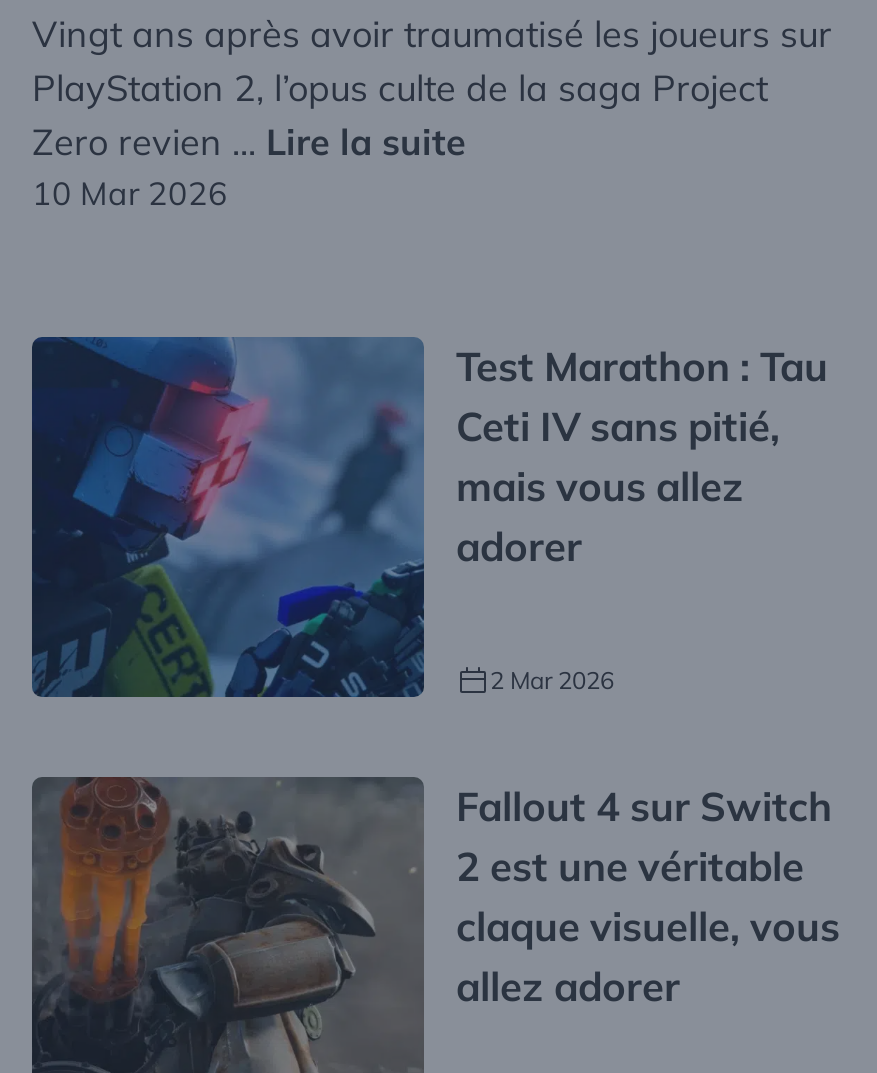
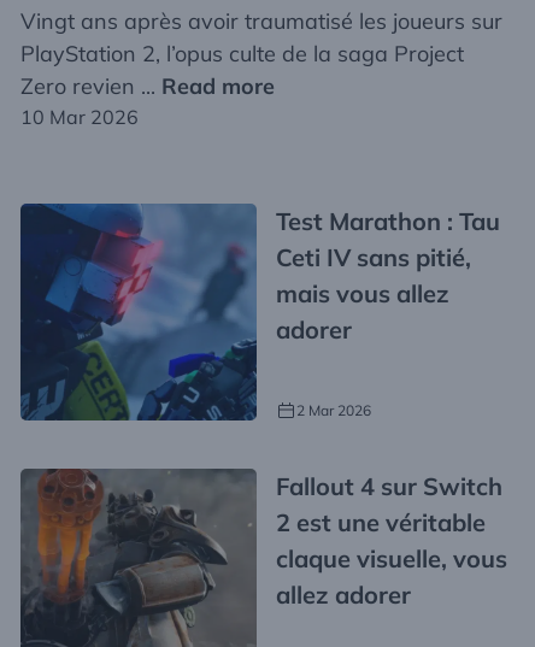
- Zero revien ... Lire la suite
+ Zero revien ... Read more
